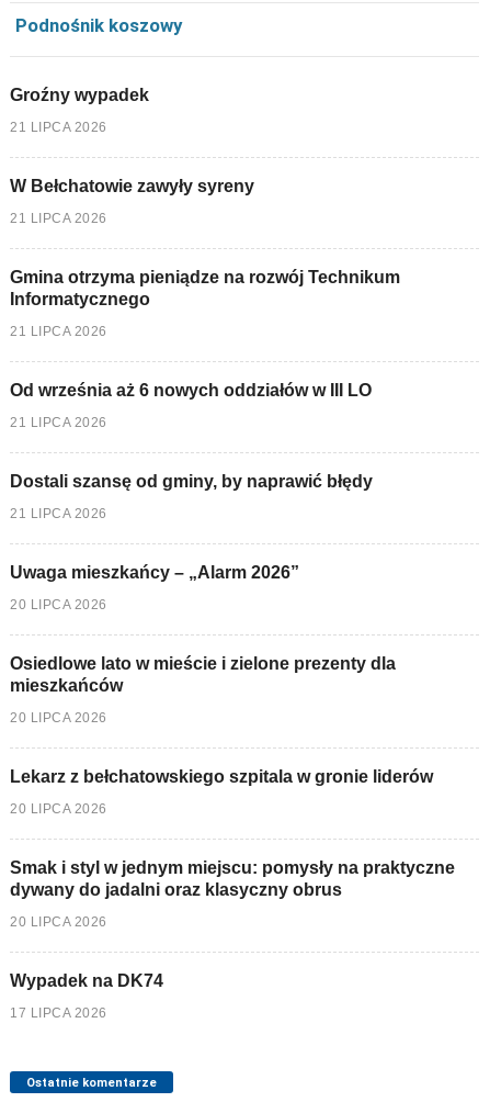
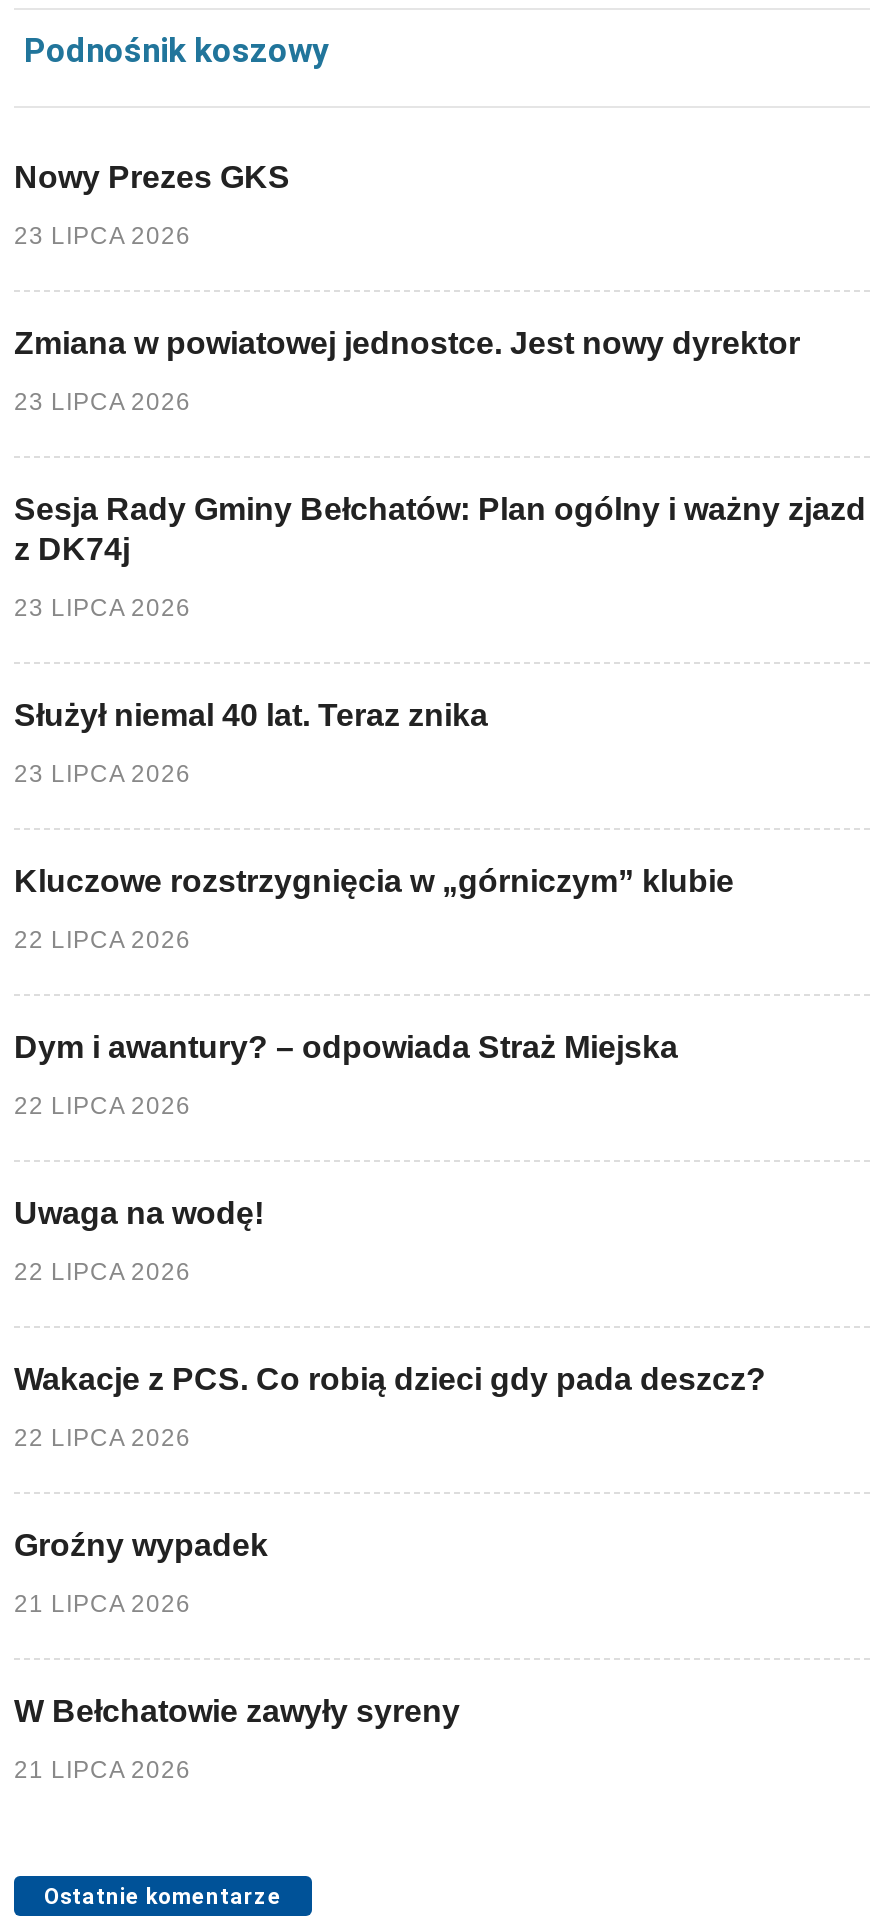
+ Nowy Prezes GKS
+ 23 LIPCA 2026
+ Zmiana w powiatowej jednostce. Jest nowy dyrektor
+ 23 LIPCA 2026
+ Sesja Rady Gminy Bełchatów: Plan ogólny i ważny zjazd
+ z DK74j
+ 23 LIPCA 2026
+ Służył niemal 40 lat. Teraz znika
+ 23 LIPCA 2026
+ Kluczowe rozstrzygnięcia w „górniczym” klubie
+ 22 LIPCA 2026
+ Dym i awantury? – odpowiada Straż Miejska
+ 22 LIPCA 2026
+ Uwaga na wodę!
+ 22 LIPCA 2026
+ Wakacje z PCS. Co robią dzieci gdy pada deszcz?
+ 22 LIPCA 2026

moved down: Groźny wypadek | 21 LIPCA 2026 | W Bełchatowie zawyły syreny | 21 LIPCA 2026

- Gmina otrzyma pieniądze na rozwój Technikum
- Informatycznego
- 21 LIPCA 2026
- Od września aż 6 nowych oddziałów w III LO
- 21 LIPCA 2026
- Dostali szansę od gminy, by naprawić błędy
- 21 LIPCA 2026
- Uwaga mieszkańcy – „Alarm 2026”
- 20 LIPCA 2026
- Osiedlowe lato w mieście i zielone prezenty dla
- mieszkańców
- 20 LIPCA 2026
- Lekarz z bełchatowskiego szpitala w gronie liderów
- 20 LIPCA 2026
- Smak i styl w jednym miejscu: pomysły na praktyczne
- dywany do jadalni oraz klasyczny obrus
- 20 LIPCA 2026
- Wypadek na DK74
- 17 LIPCA 2026
